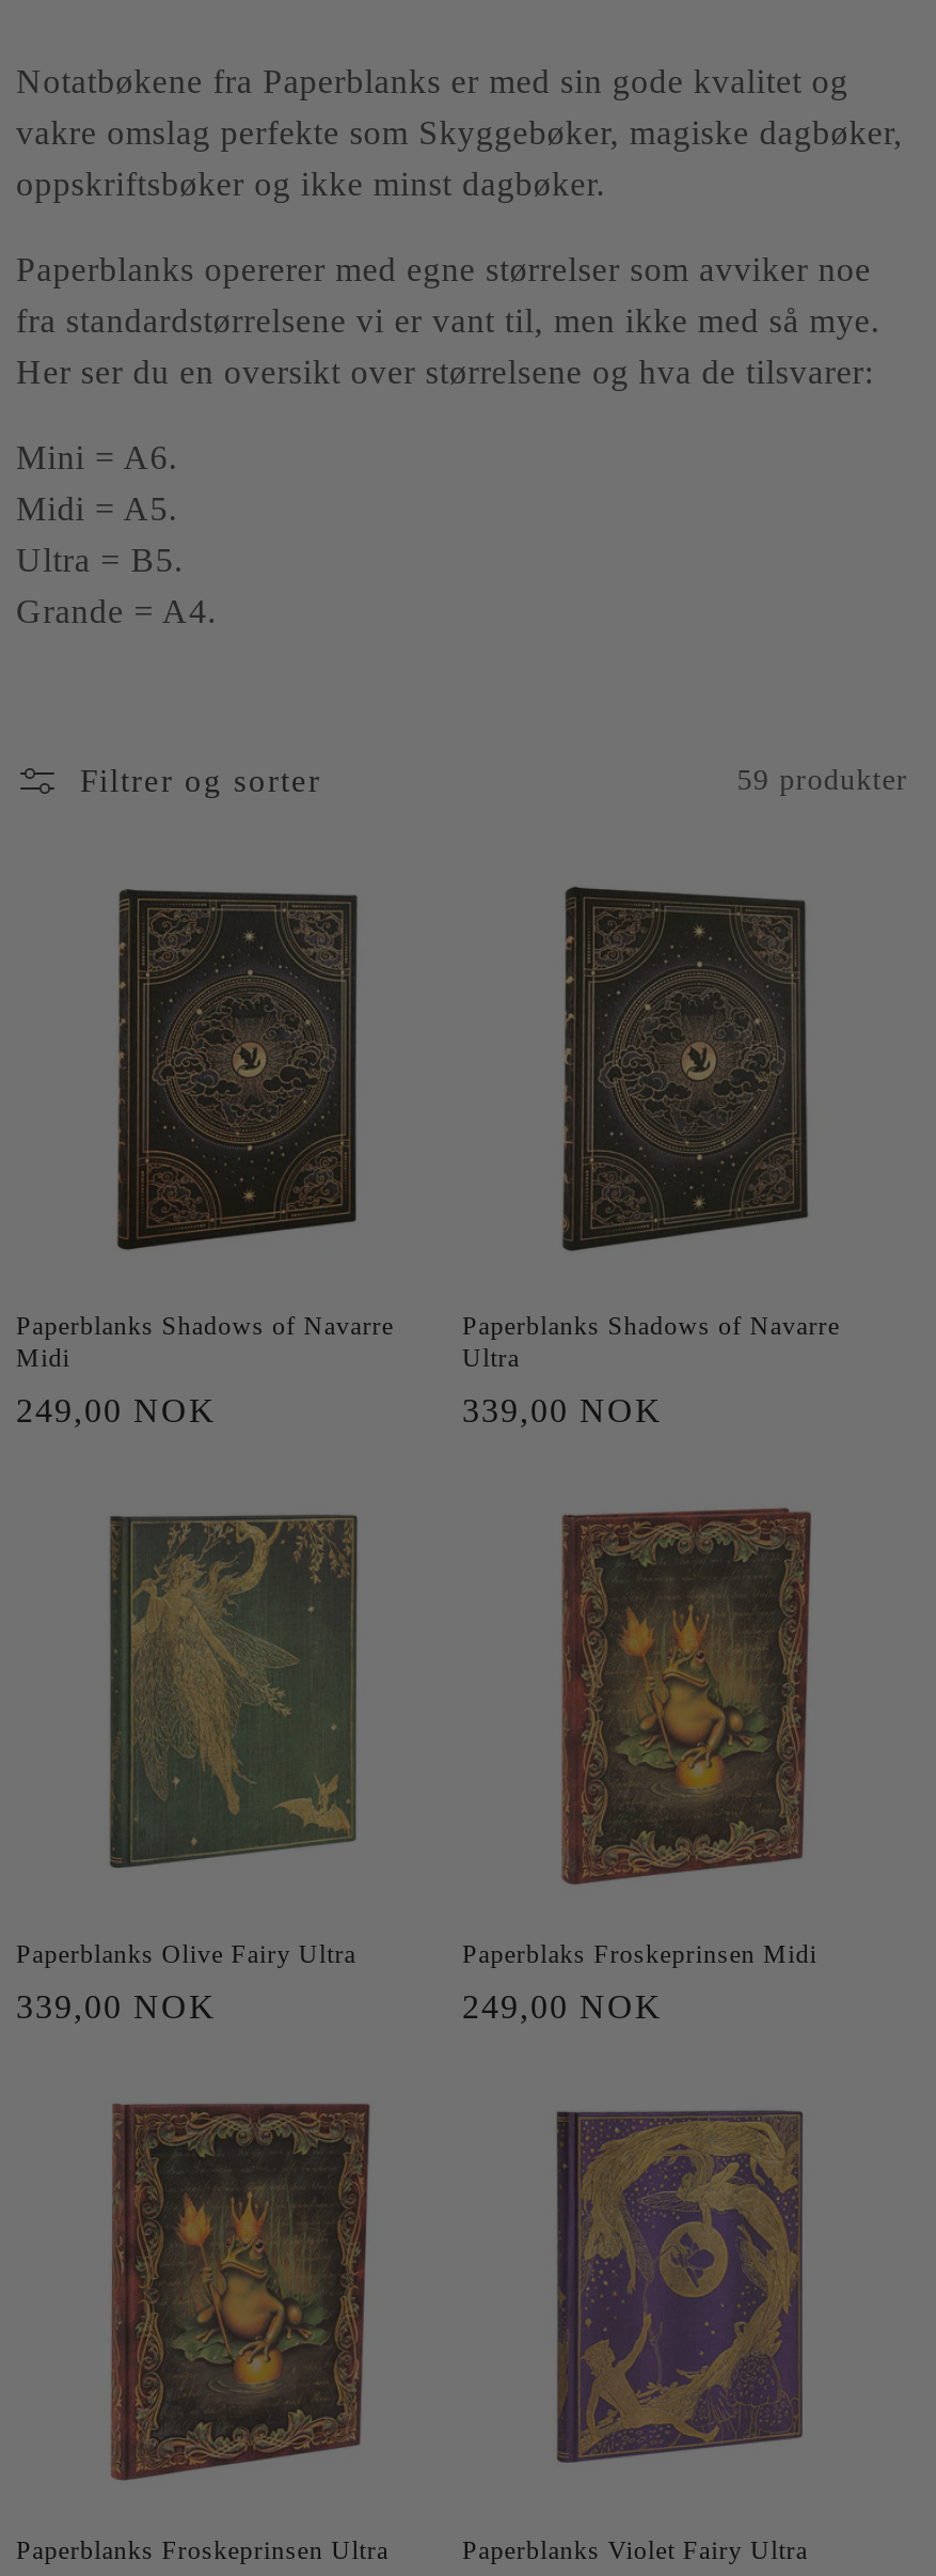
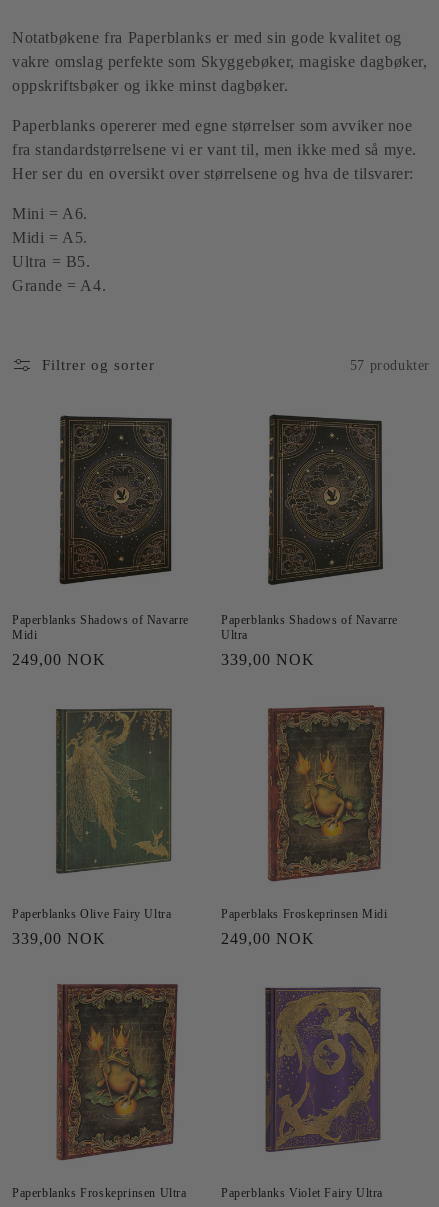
- 59 produkter
+ 57 produkter
